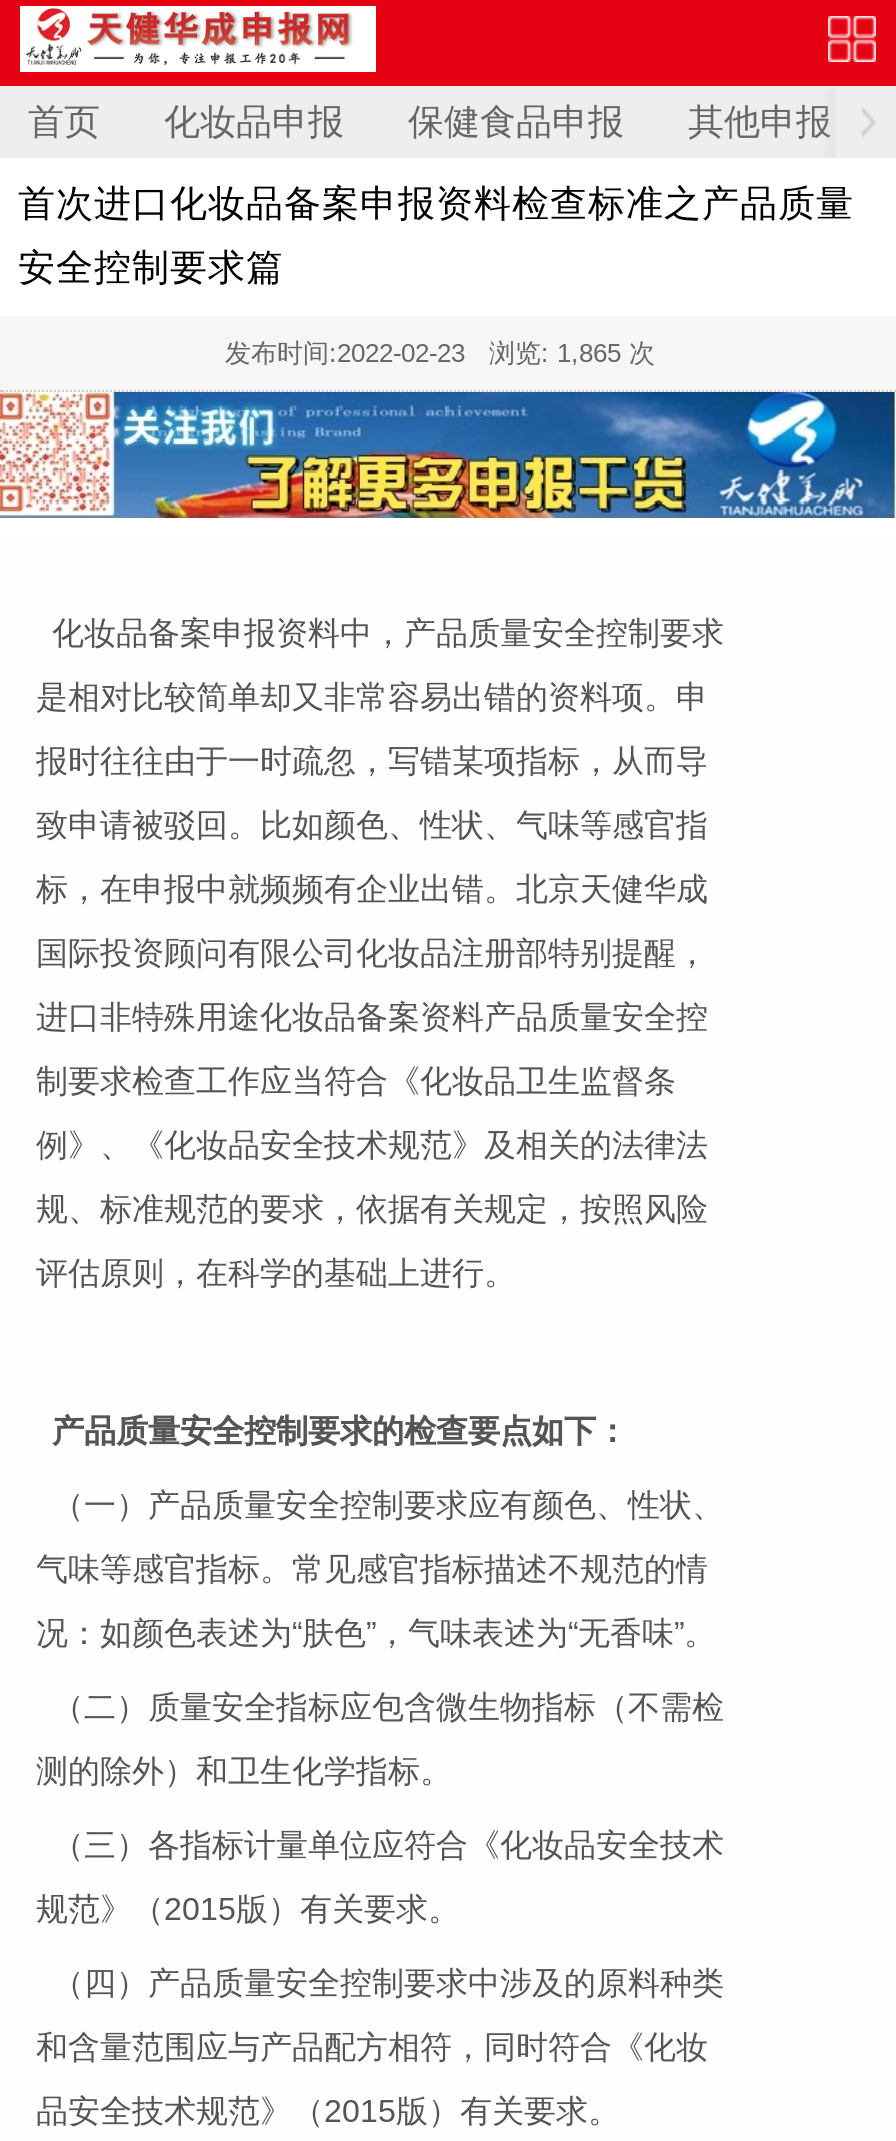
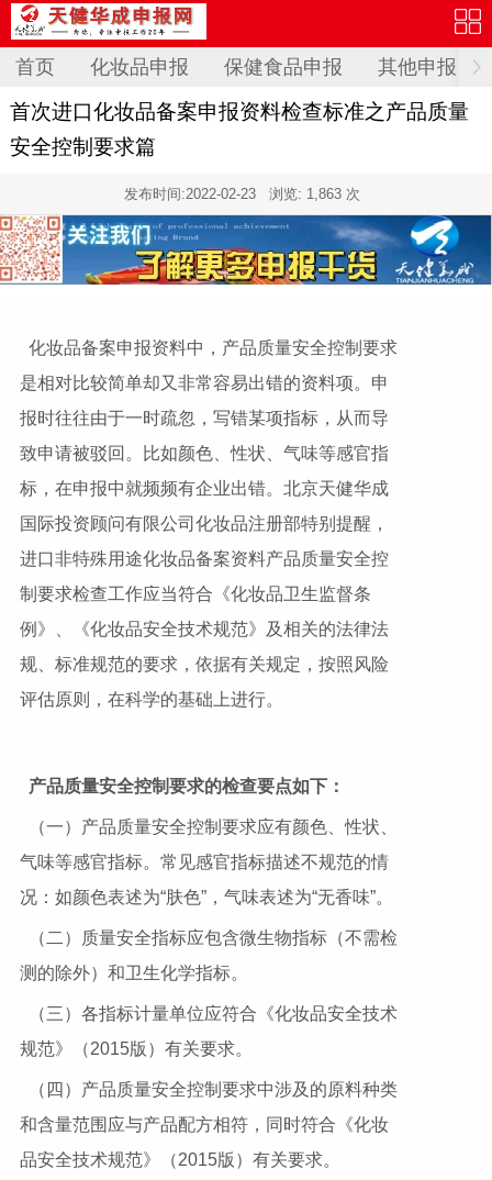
- 发布时间:2022-02-23浏览: 1,865 次
+ 发布时间:2022-02-23浏览: 1,863 次
